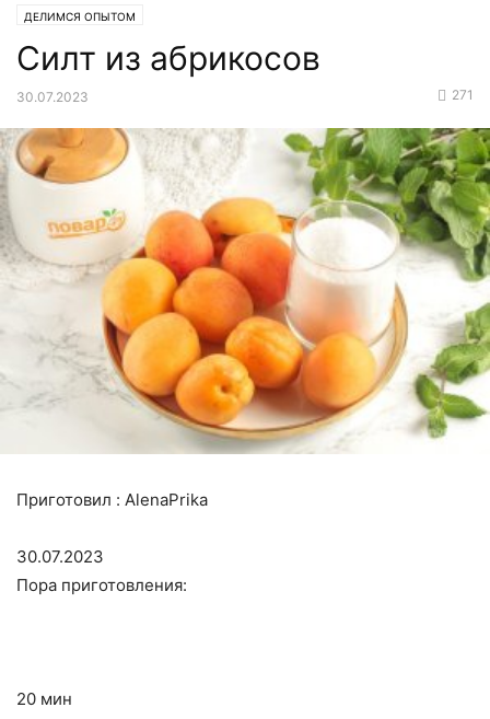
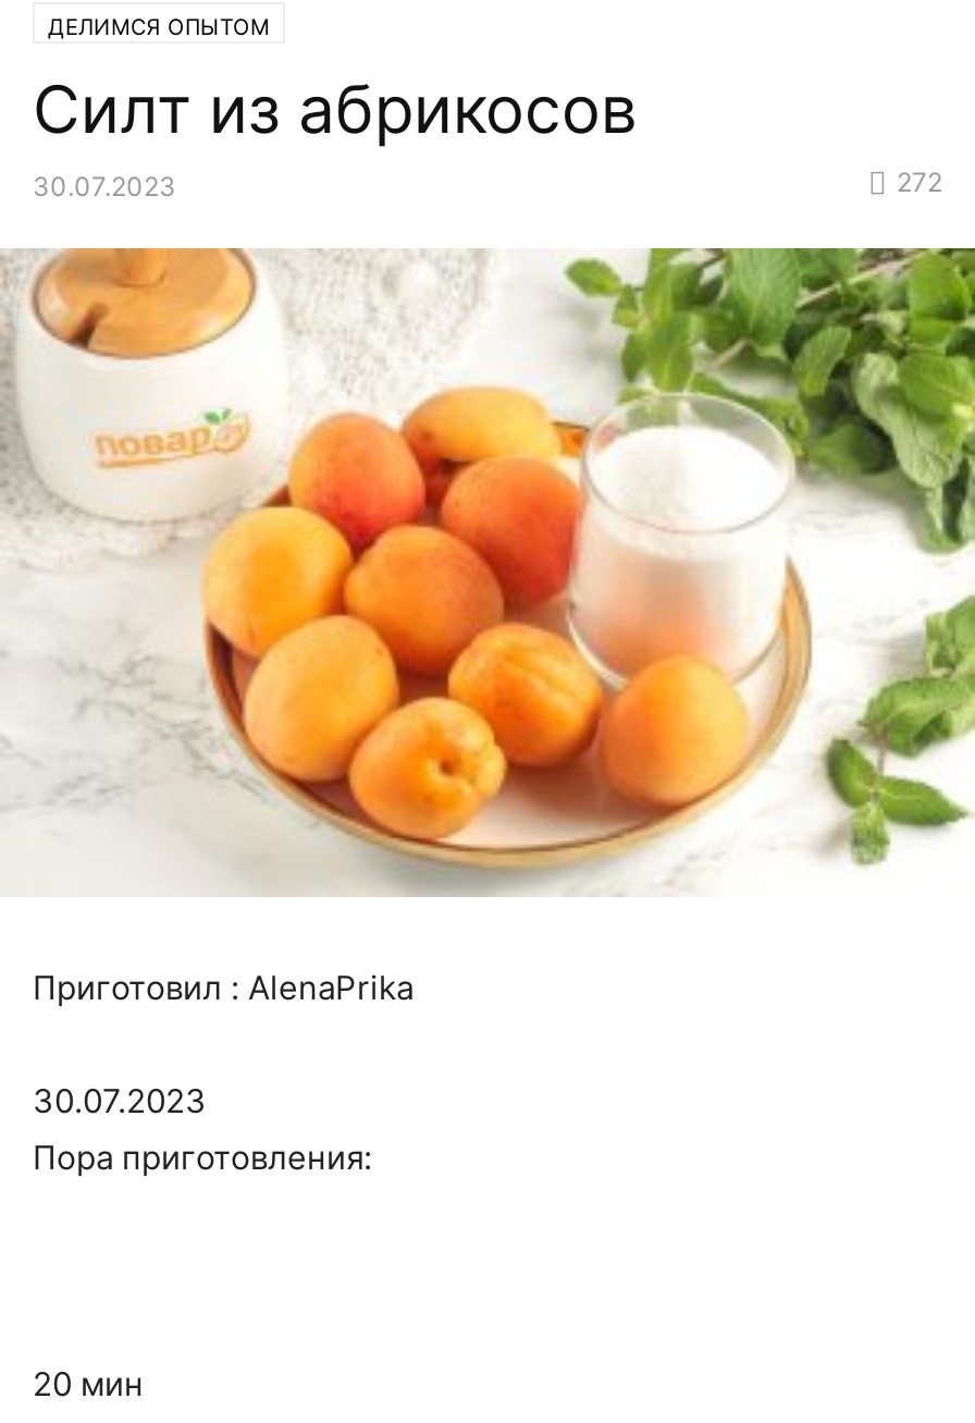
- 271
+ 272
